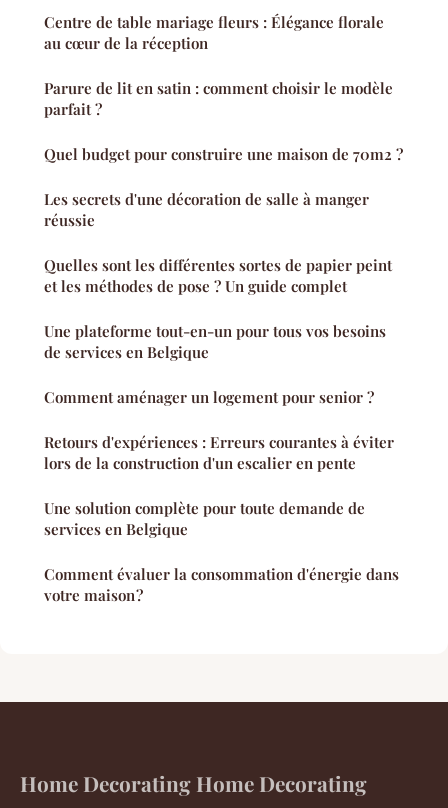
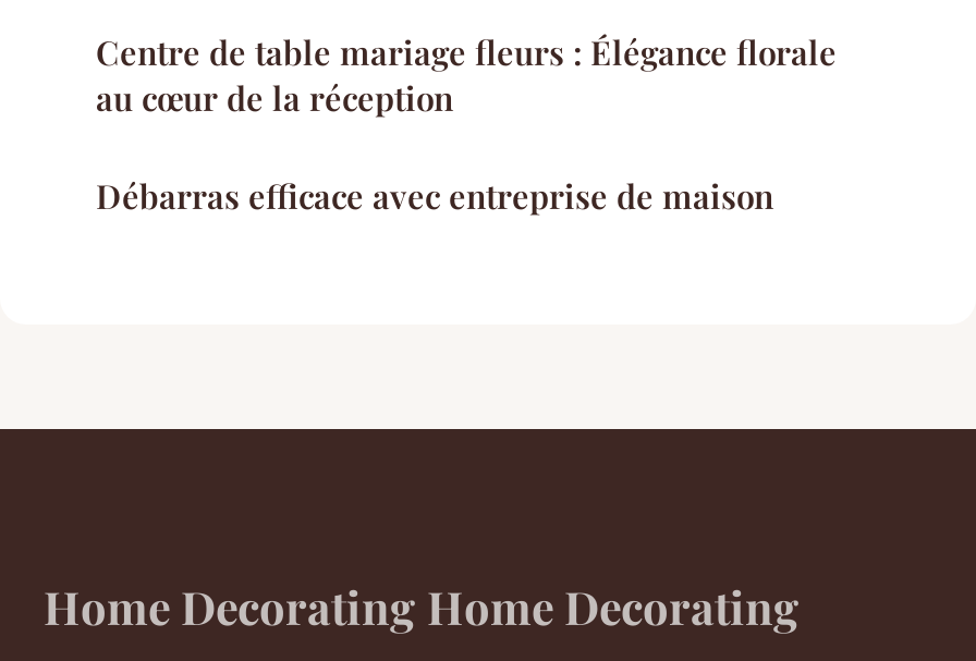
- Parure de lit en satin : comment choisir le modèle
- parfait ?
- Quel budget pour construire une maison de 70m2 ?
- Les secrets d'une décoration de salle à manger
- réussie
- Quelles sont les différentes sortes de papier peint
- et les méthodes de pose ? Un guide complet
- Une plateforme tout-en-un pour tous vos besoins
- de services en Belgique
- Comment aménager un logement pour senior ?
- Retours d'expériences : Erreurs courantes à éviter
- lors de la construction d'un escalier en pente
- Une solution complète pour toute demande de
- services en Belgique
- Comment évaluer la consommation d'énergie dans
- votre maison ?
+ Débarras efficace avec entreprise de maison
